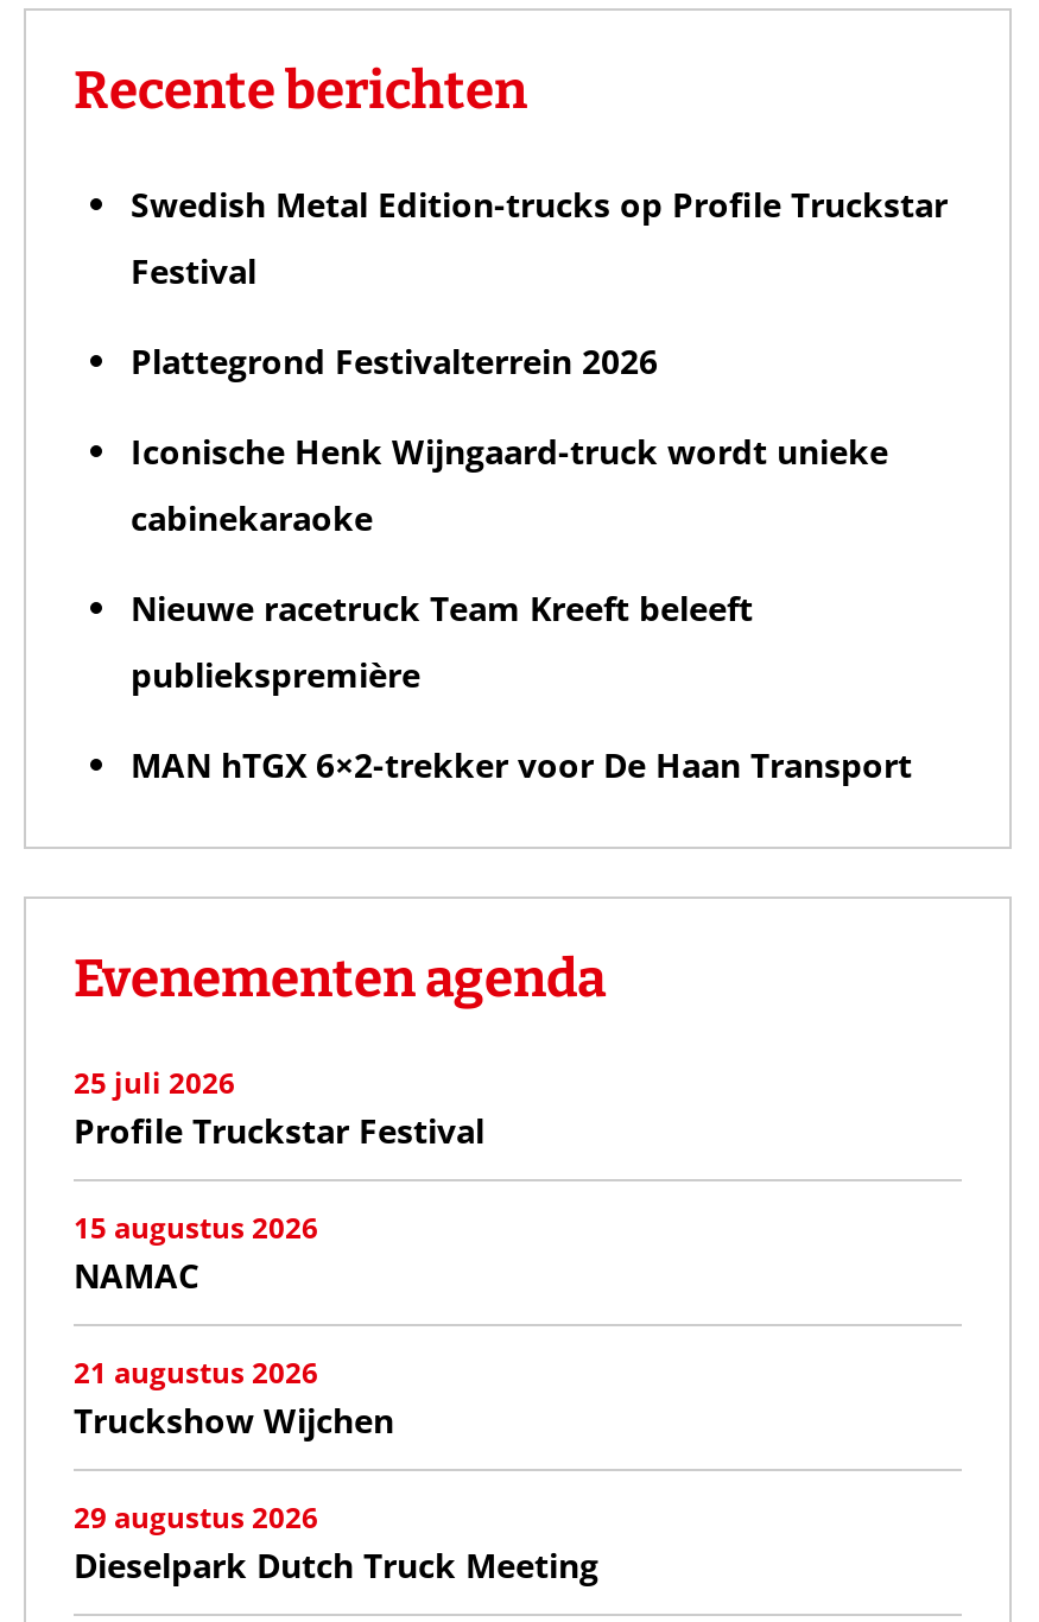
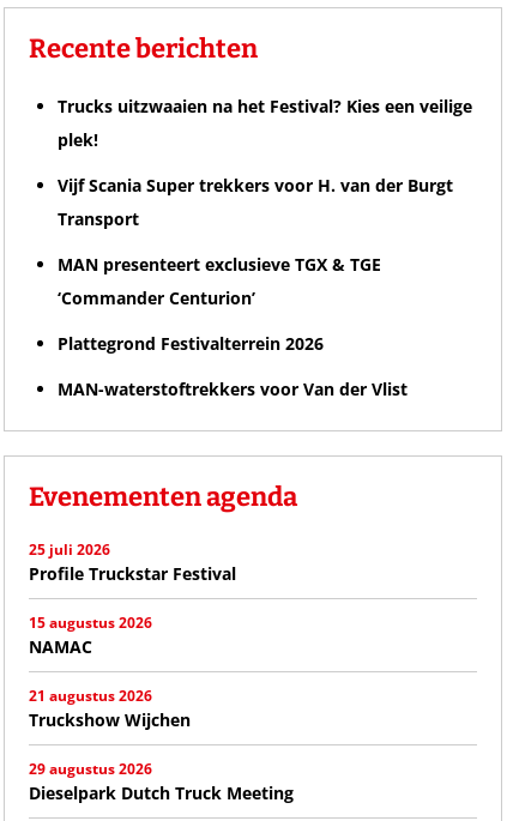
- Swedish Metal Edition-trucks op Profile Truckstar
- Festival
+ Trucks uitzwaaien na het Festival? Kies een veilige
+ plek!
+ Vijf Scania Super trekkers voor H. van der Burgt
+ Transport
+ MAN presenteert exclusieve TGX & TGE
+ ‘Commander Centurion’

moved down: Plattegrond Festivalterrein 2026

- Iconische Henk Wijngaard-truck wordt unieke
- cabinekaraoke
- Nieuwe racetruck Team Kreeft beleeft
- publiekspremière
- MAN hTGX 6×2-trekker voor De Haan Transport
+ MAN-waterstoftrekkers voor Van der Vlist
